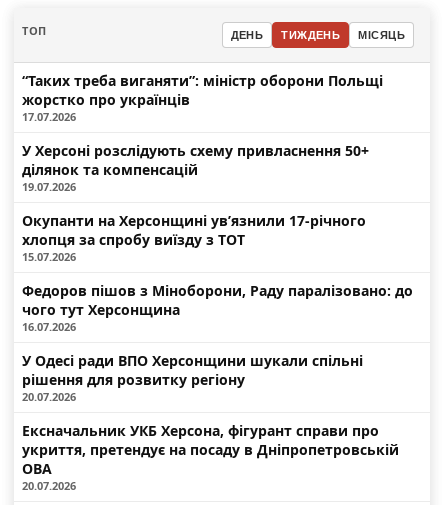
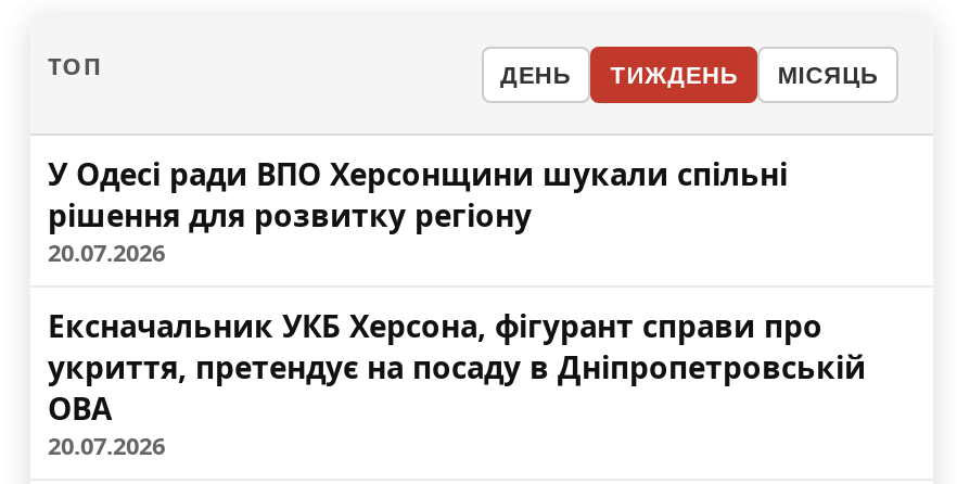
- “Таких треба виганяти”: міністр оборони Польщі
- жорстко про українців
- 17.07.2026
- У Херсоні розслідують схему привласнення 50+
- ділянок та компенсацій
- 19.07.2026
- Окупанти на Херсонщині ув’язнили 17-річного
- хлопця за спробу виїзду з ТОТ
- 15.07.2026
- Федоров пішов з Міноборони, Раду паралізовано: до
- чого тут Херсонщина
- 16.07.2026
